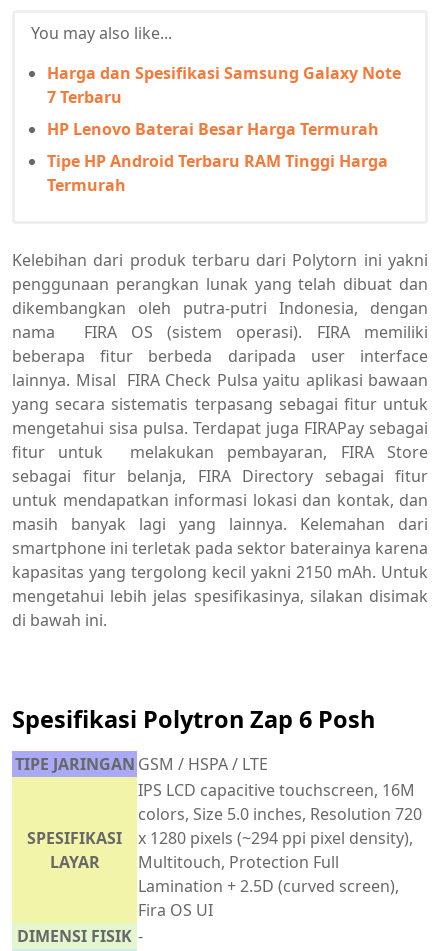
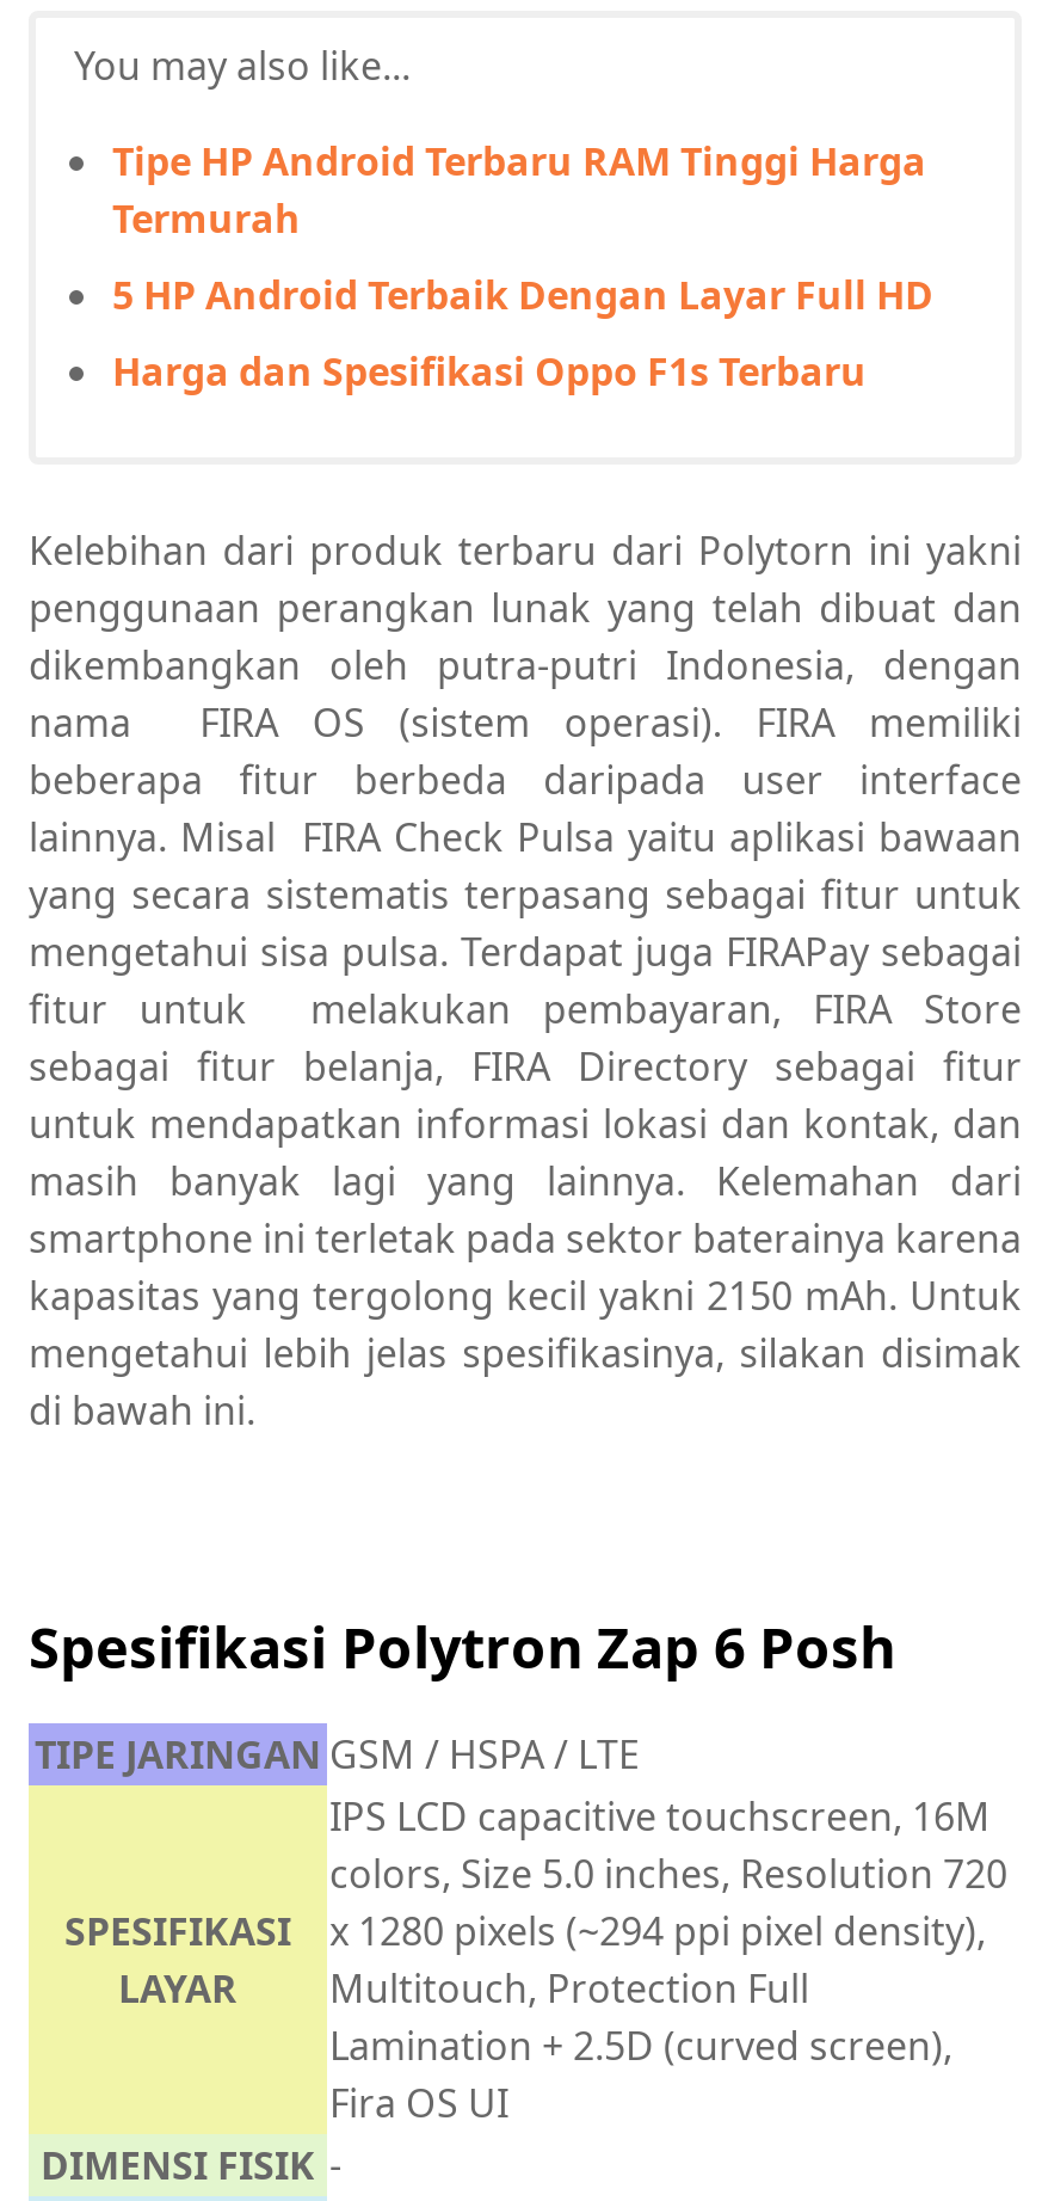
- Harga dan Spesifikasi Samsung Galaxy Note
- 7 Terbaru
- HP Lenovo Baterai Besar Harga Termurah

moved up: Tipe HP Android Terbaru RAM Tinggi Harga | Termurah

+ 5 HP Android Terbaik Dengan Layar Full HD
+ Harga dan Spesifikasi Oppo F1s Terbaru
